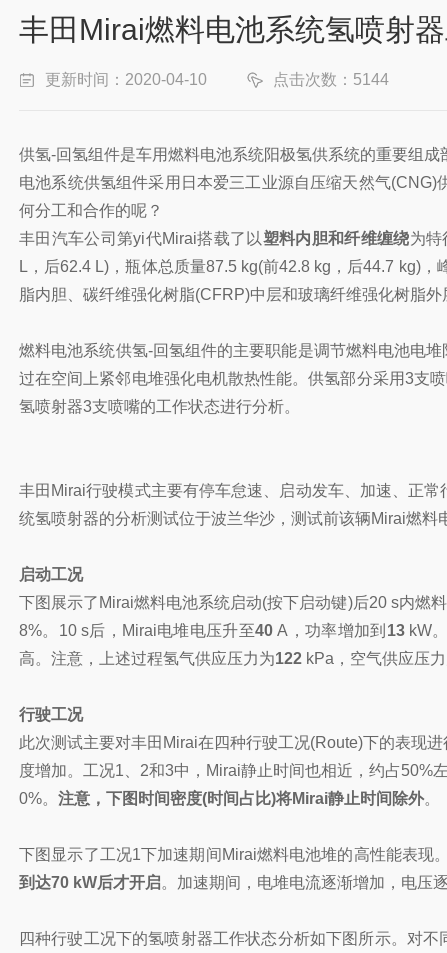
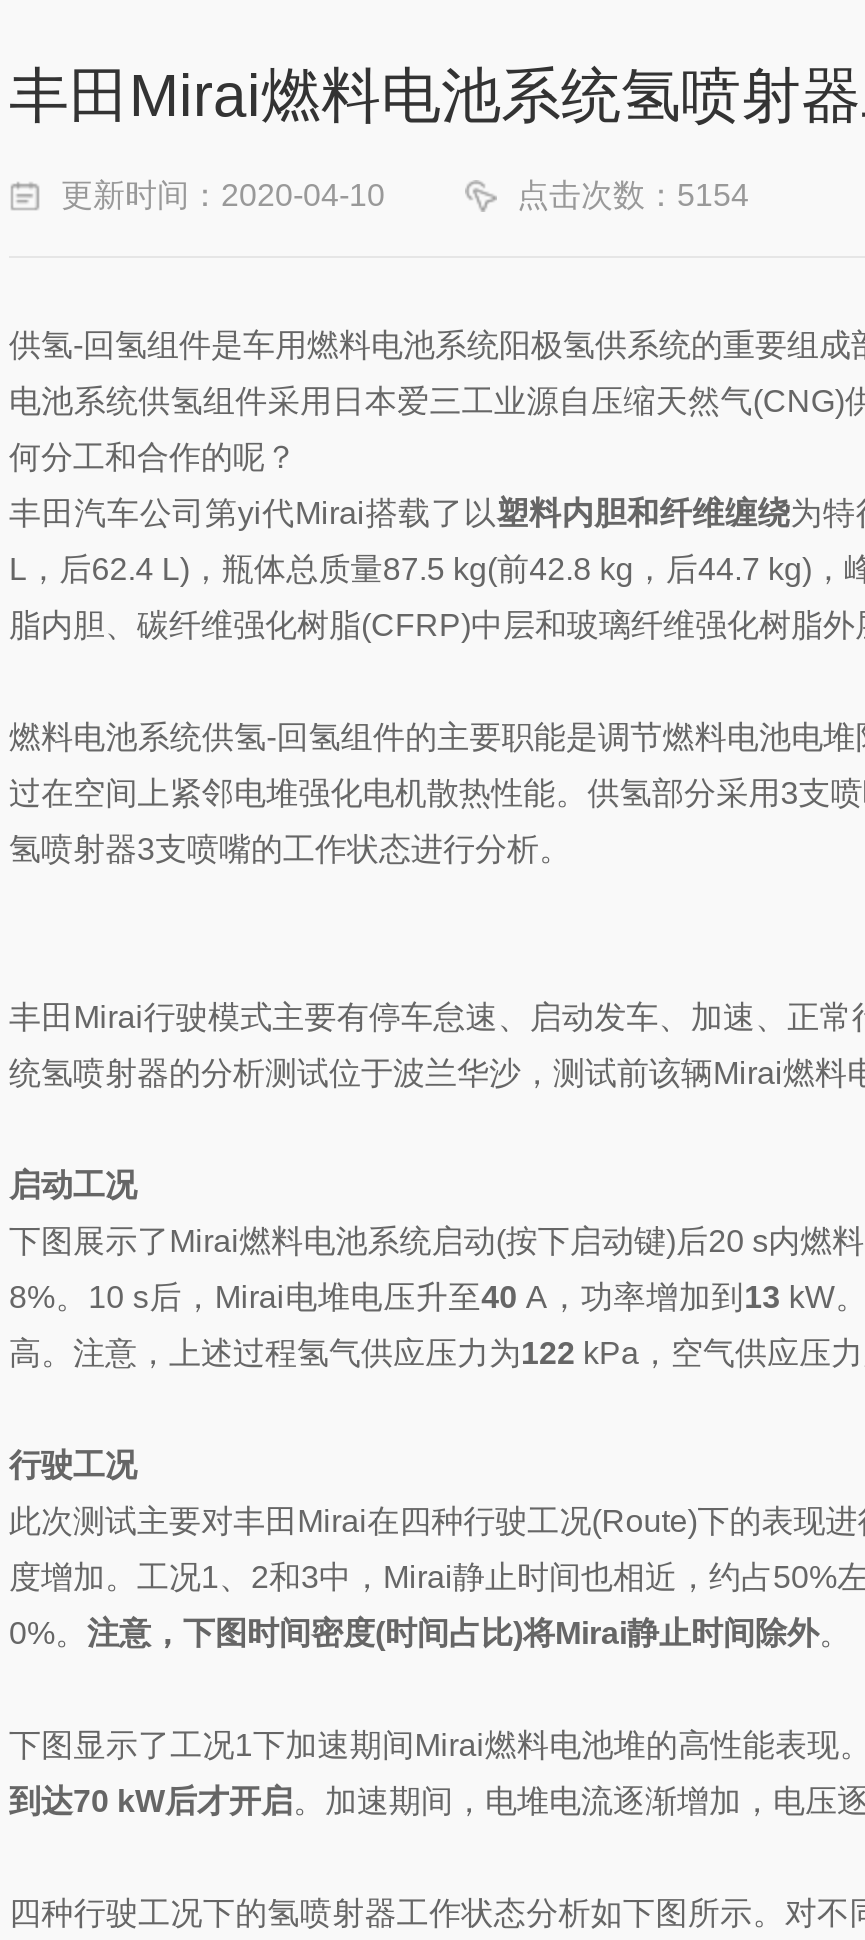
- 点击次数：5144
+ 点击次数：5154
